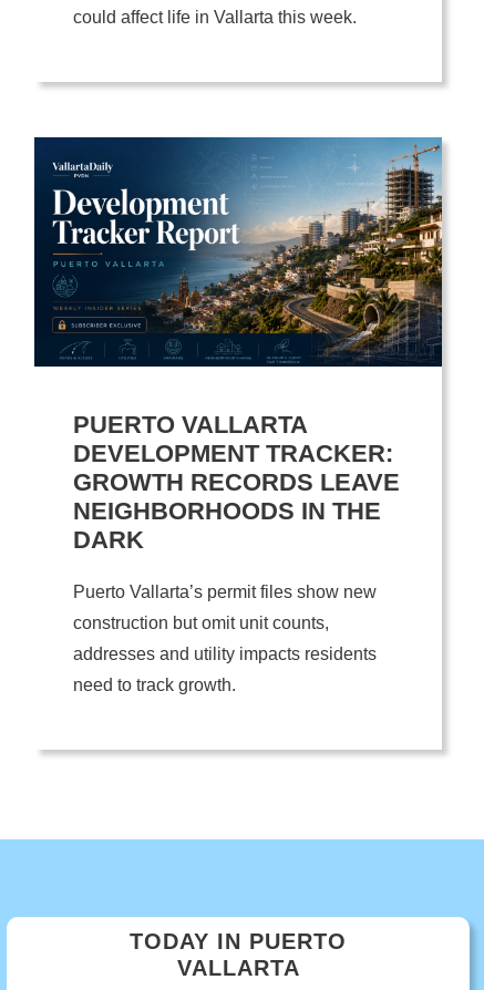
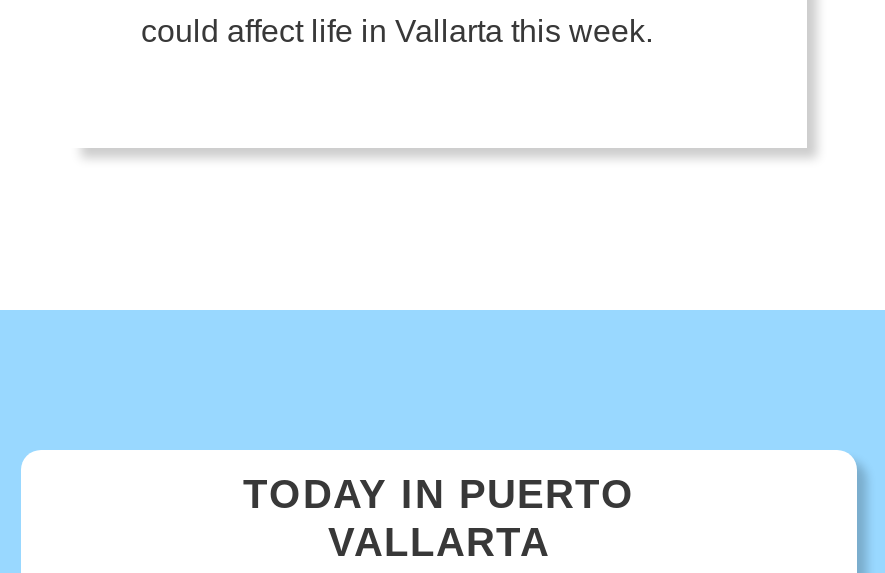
- [image]
- PUERTO VALLARTA
- DEVELOPMENT TRACKER:
- GROWTH RECORDS LEAVE
- NEIGHBORHOODS IN THE
- DARK
- Puerto Vallarta’s permit files show new
- construction but omit unit counts,
- addresses and utility impacts residents
- need to track growth.
